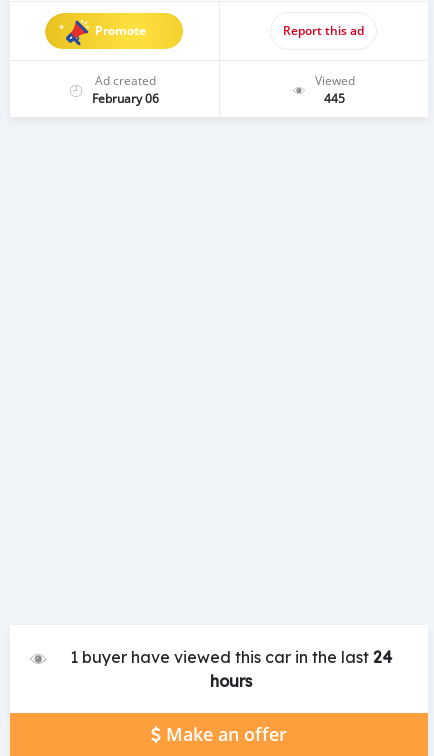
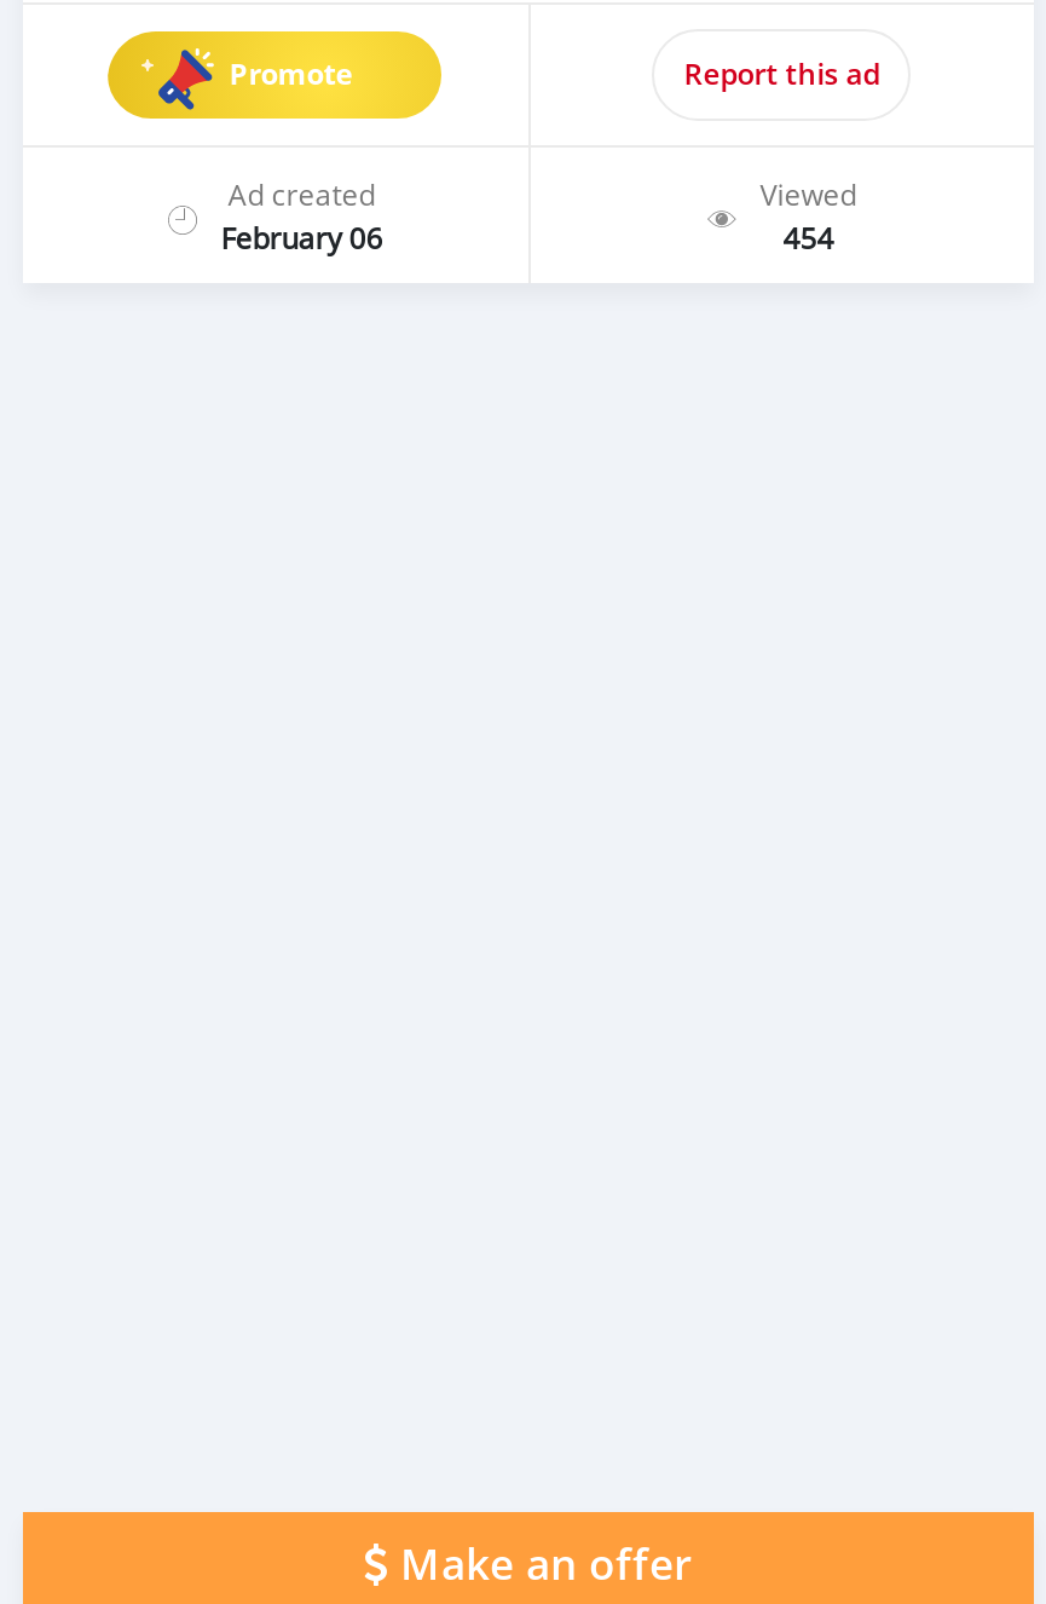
- 445
+ 454

- 1 buyer have viewed this car in the last 24
- hours
